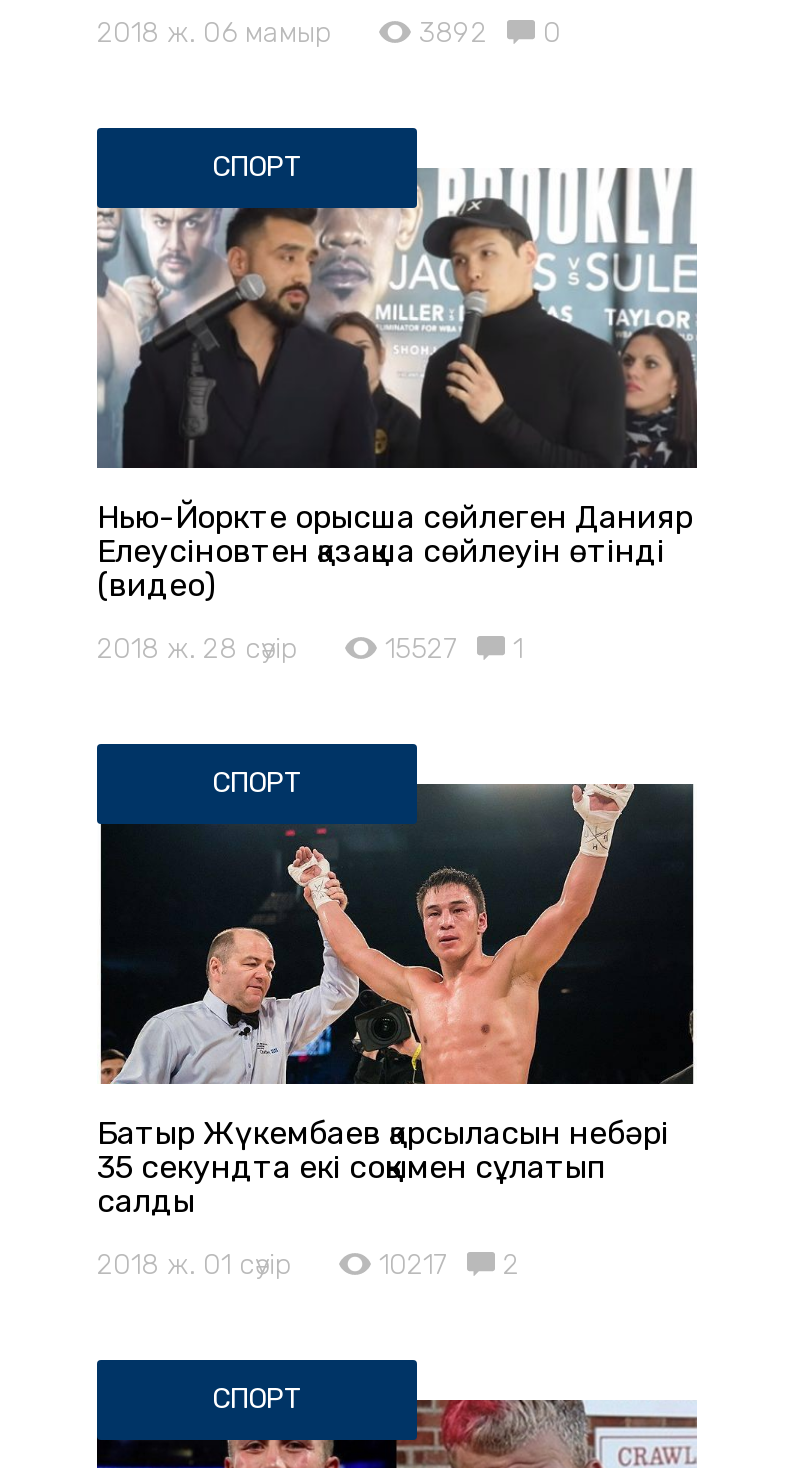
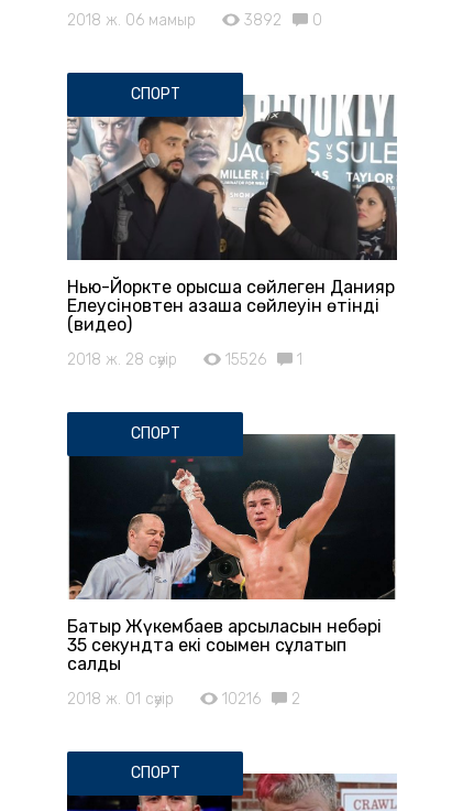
- 15527 1
+ 15526 1

- 10217 2
+ 10216 2
